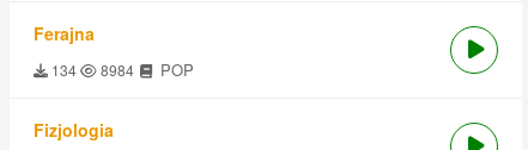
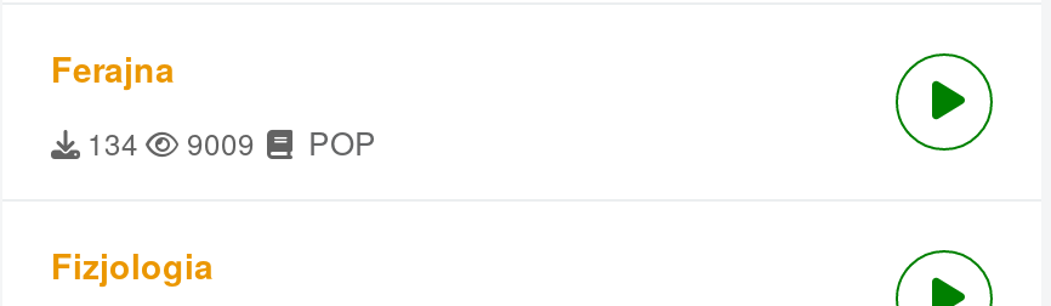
- 134 8984 POP
+ 134 9009 POP
